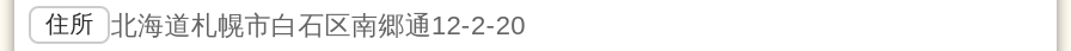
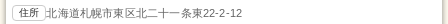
- 北海道札幌市白石区南郷通12-2-20
+ 北海道札幌市東区北二十一条東22-2-12
